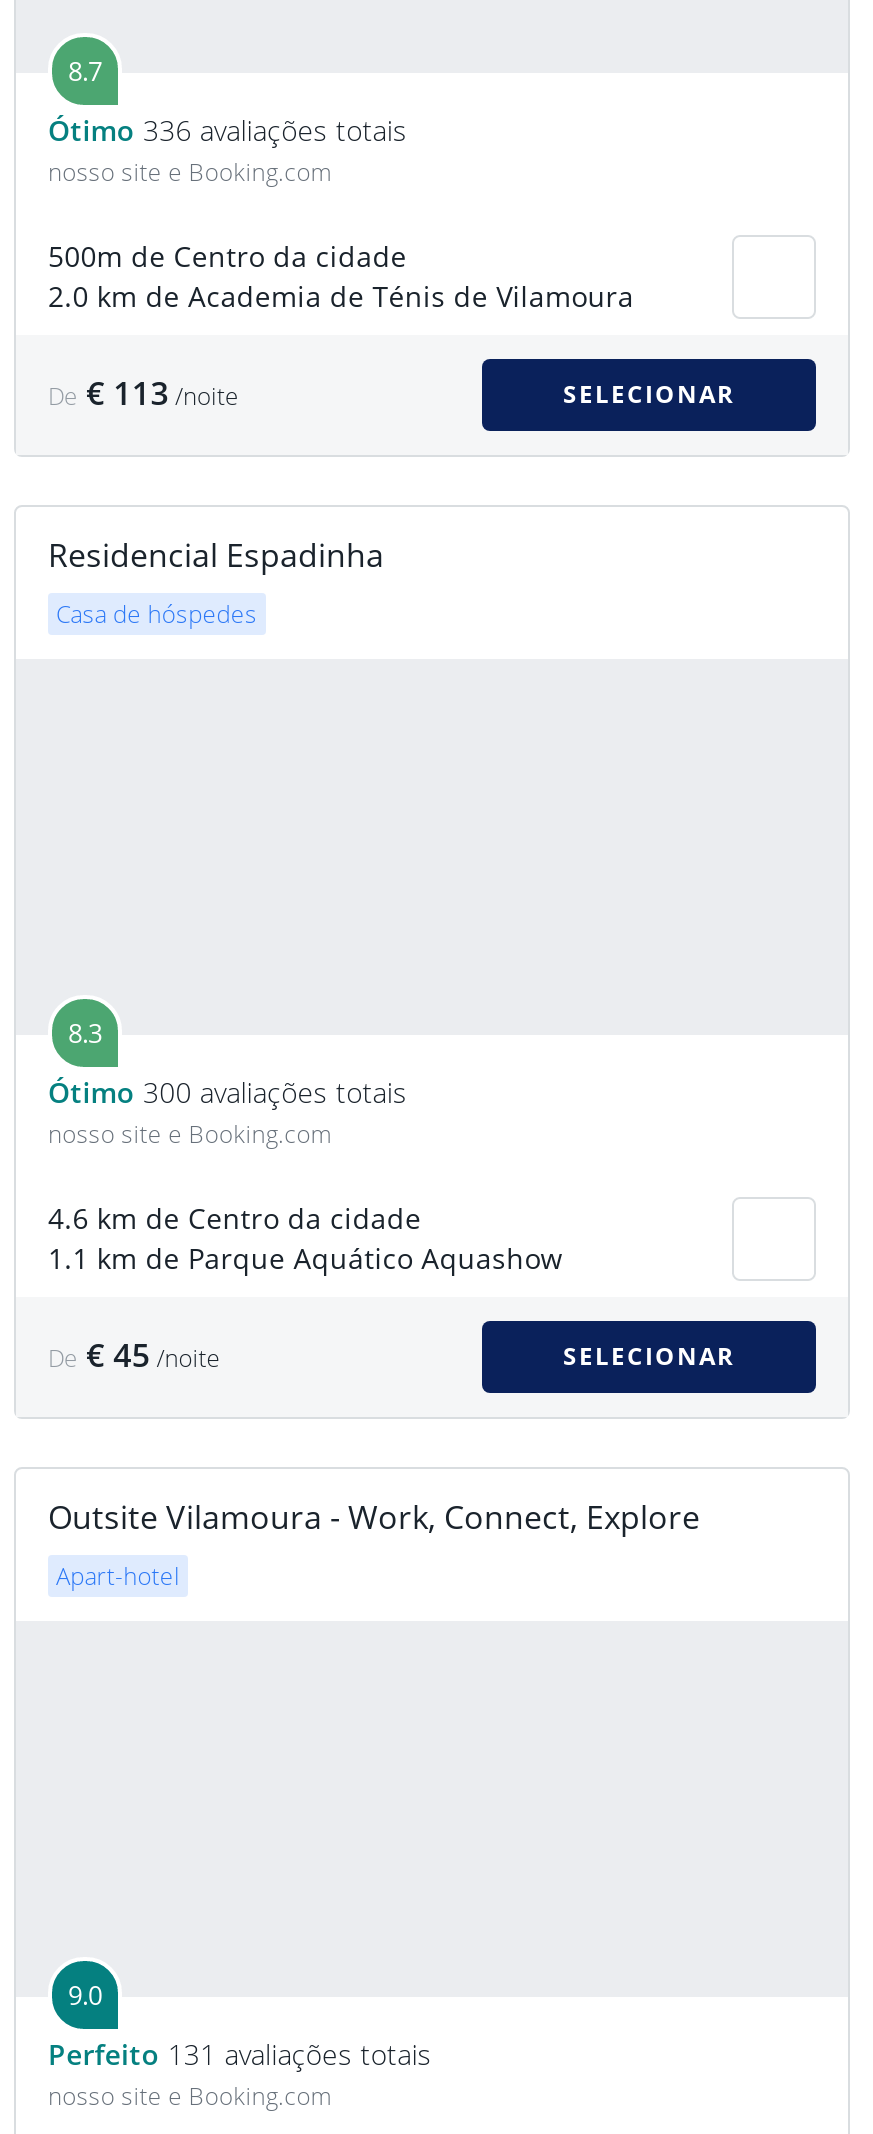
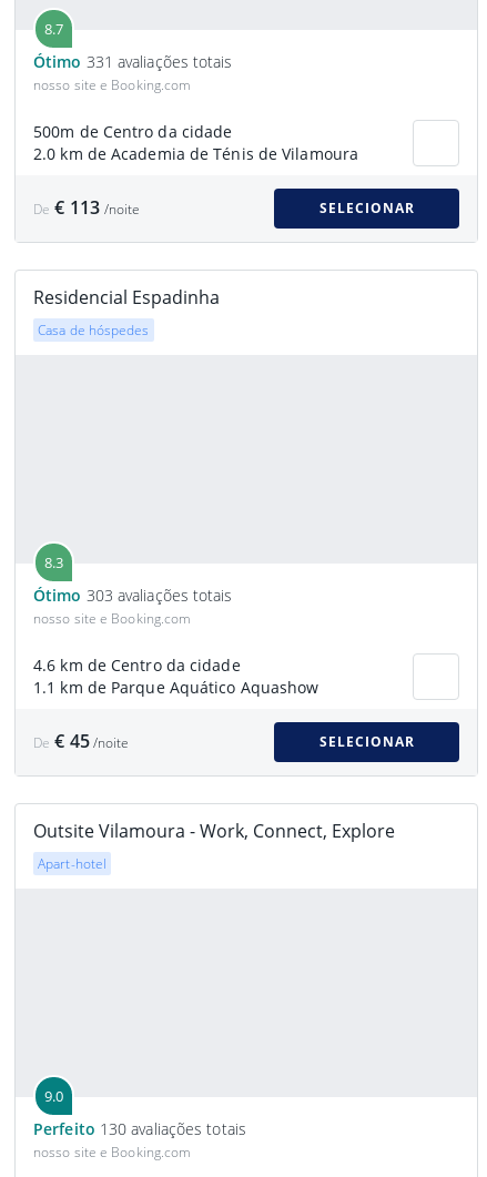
- Ótimo 336 avaliações totais
+ Ótimo 331 avaliações totais

- Ótimo 300 avaliações totais
+ Ótimo 303 avaliações totais

- Perfeito 131 avaliações totais
+ Perfeito 130 avaliações totais
